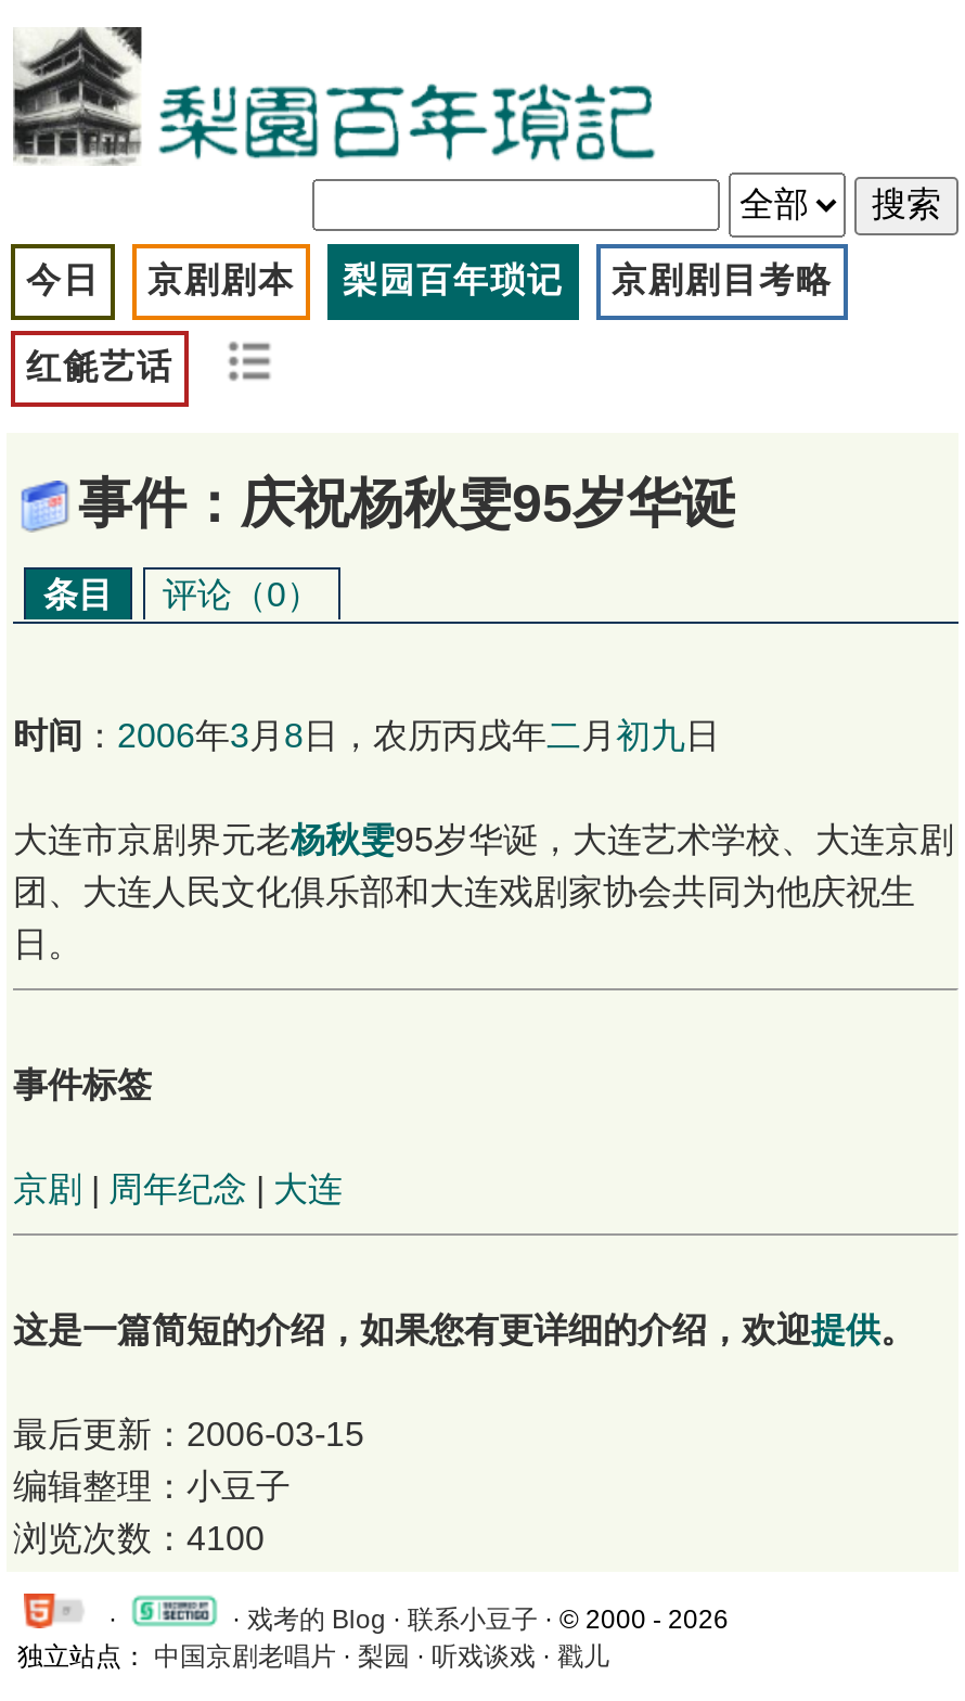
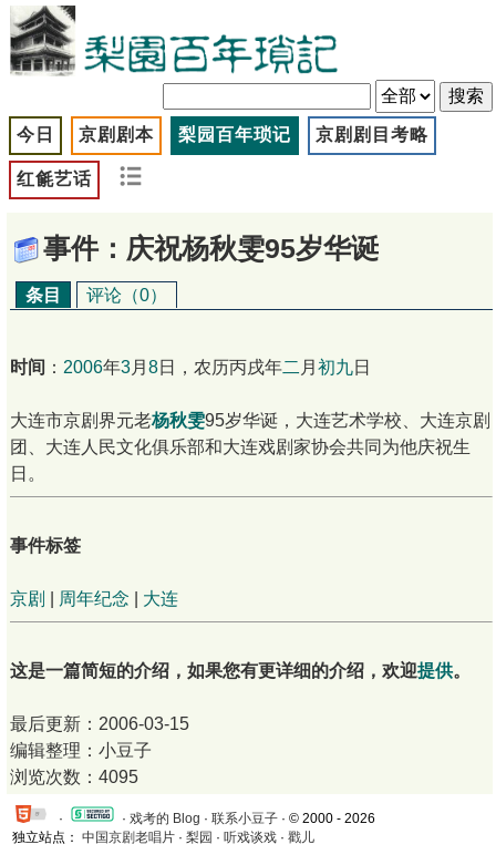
- 浏览次数：4100
+ 浏览次数：4095
